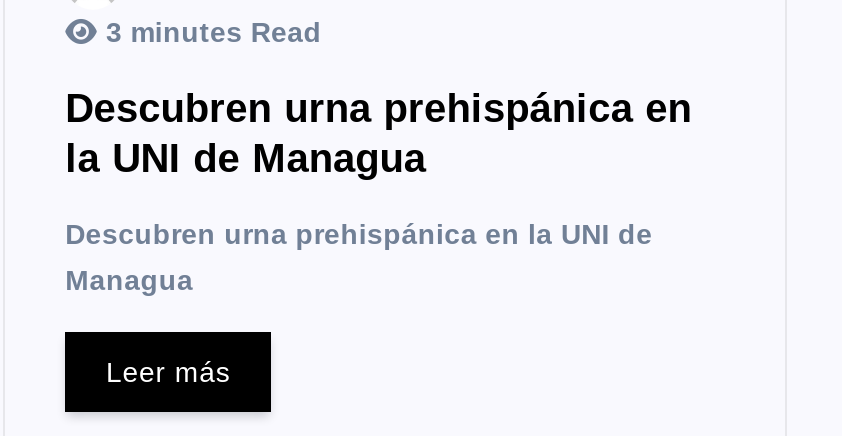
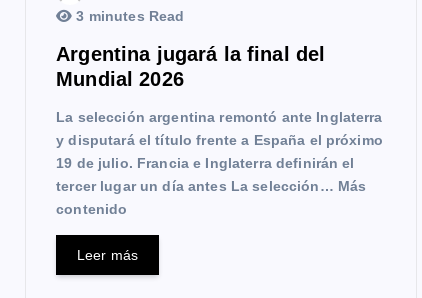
- Descubren urna prehispánica en
- la UNI de Managua
+ Argentina jugará la final del
+ Mundial 2026

- Descubren urna prehispánica en la UNI de
- Managua
+ La selección argentina remontó ante Inglaterra
+ y disputará el título frente a España el próximo
+ 19 de julio. Francia e Inglaterra definirán el
+ tercer lugar un día antes La selección… Más
+ contenido
